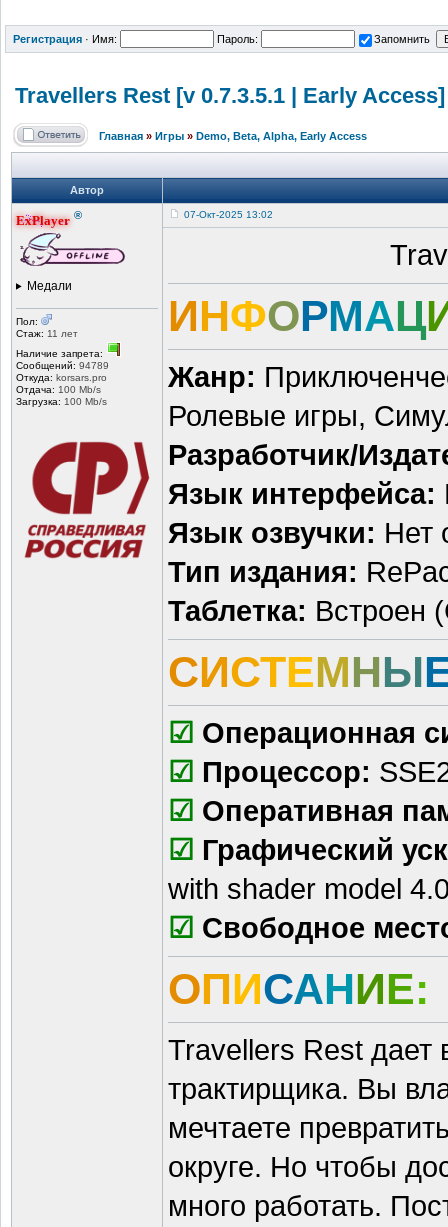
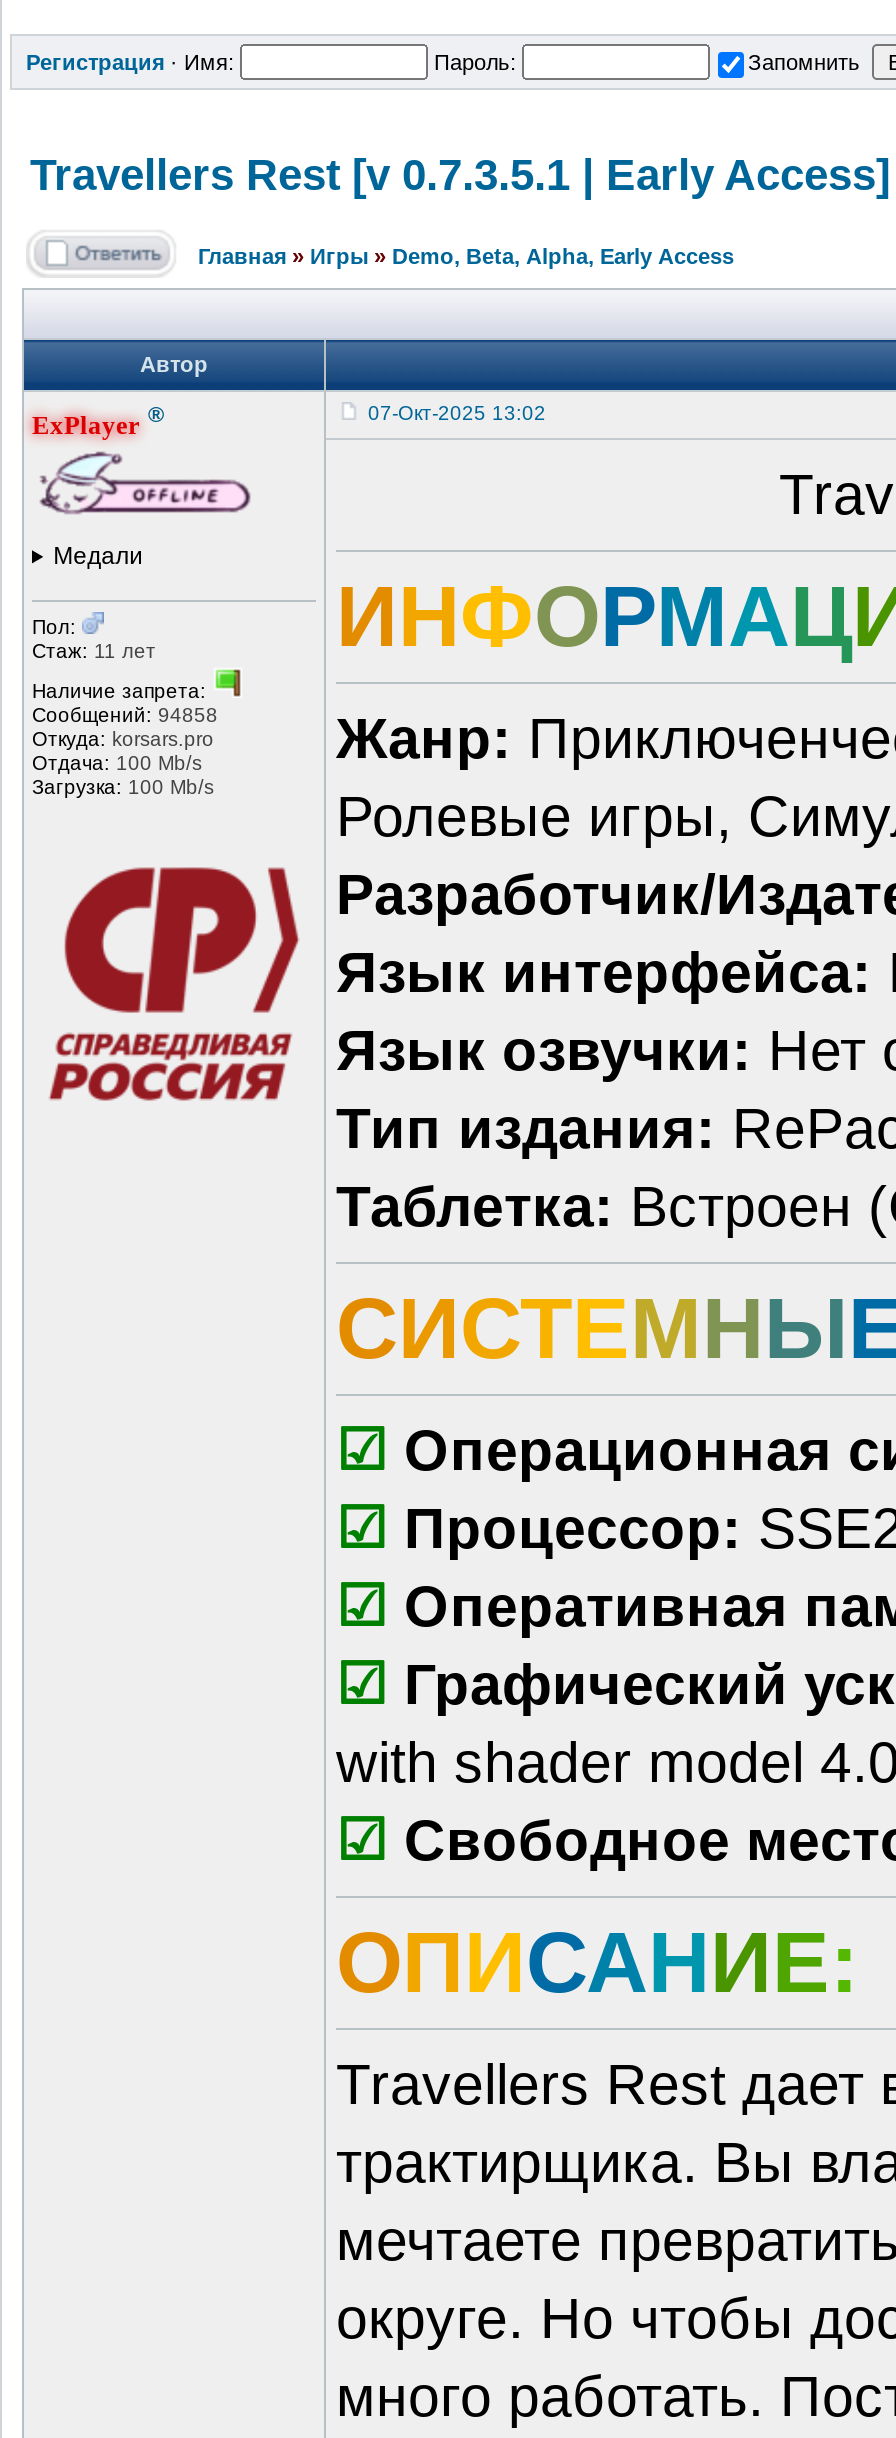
- Сообщений: 94789
+ Сообщений: 94858
